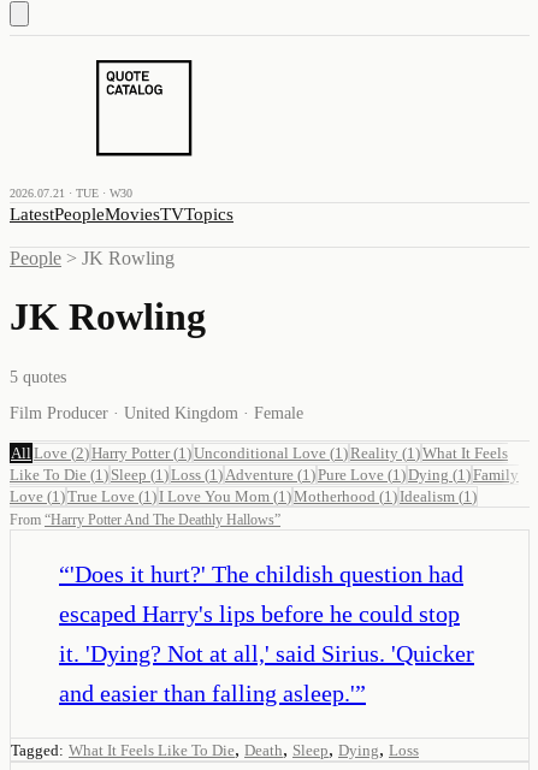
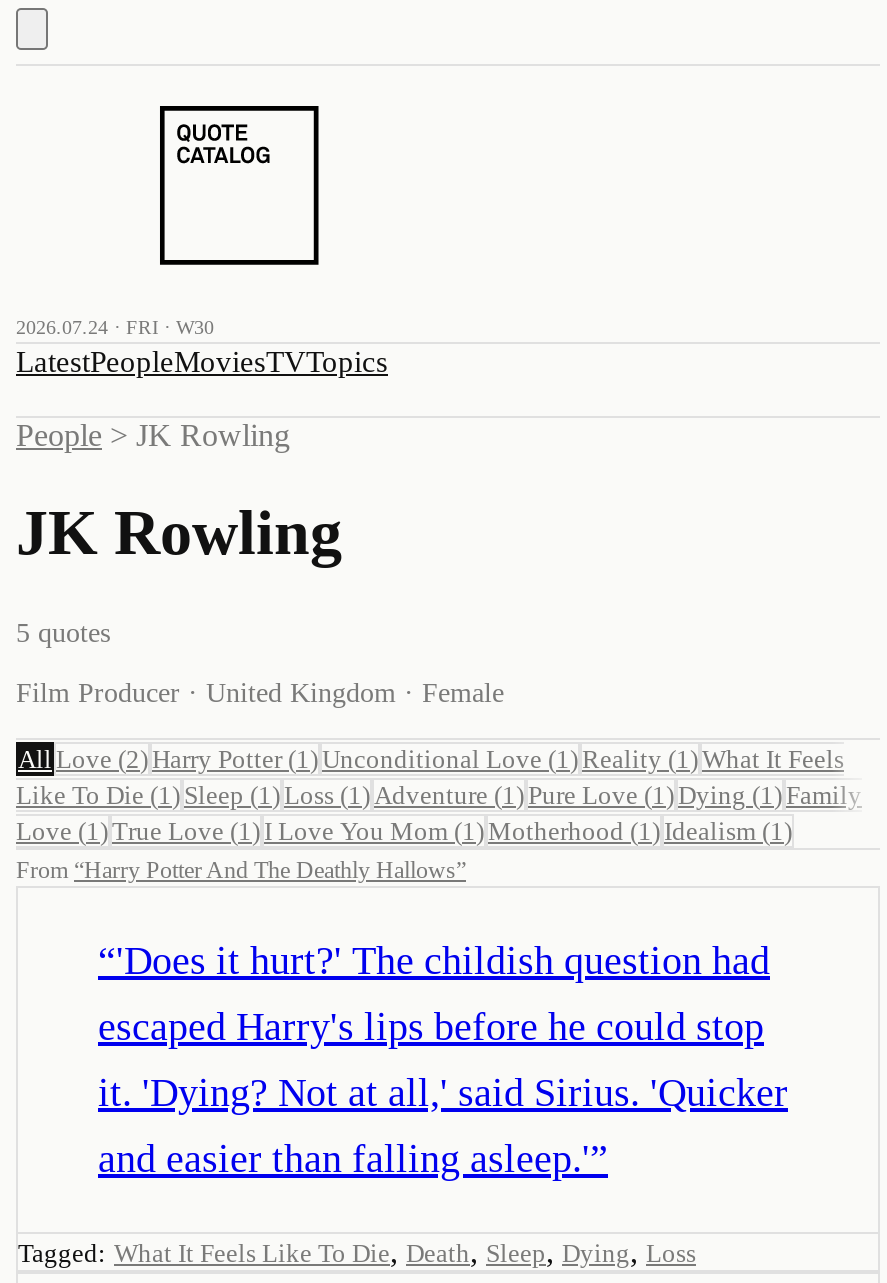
- 2026.07.21 · TUE · W30
+ 2026.07.24 · FRI · W30
